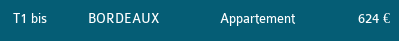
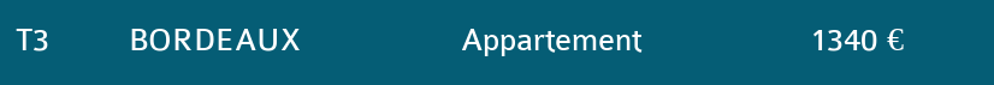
- T1 bis
+ T3

- 624 €
+ 1340 €
